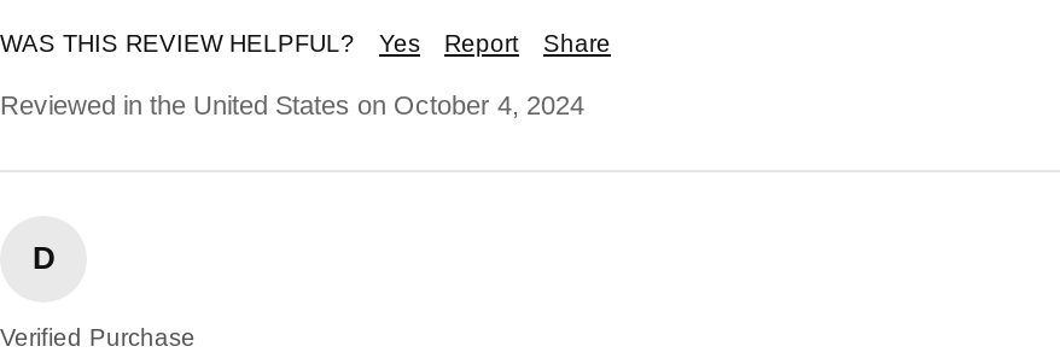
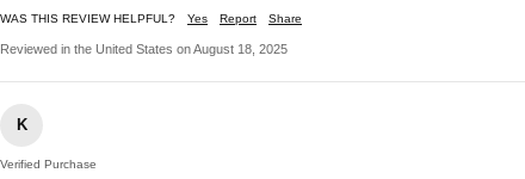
- Reviewed in the United States on October 4, 2024
+ Reviewed in the United States on August 18, 2025

- D
+ K
